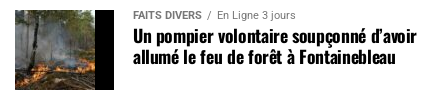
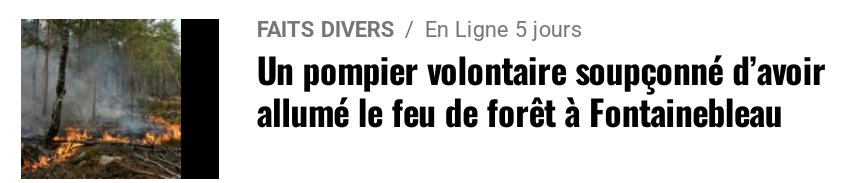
- En Ligne 3 jours
+ En Ligne 5 jours
